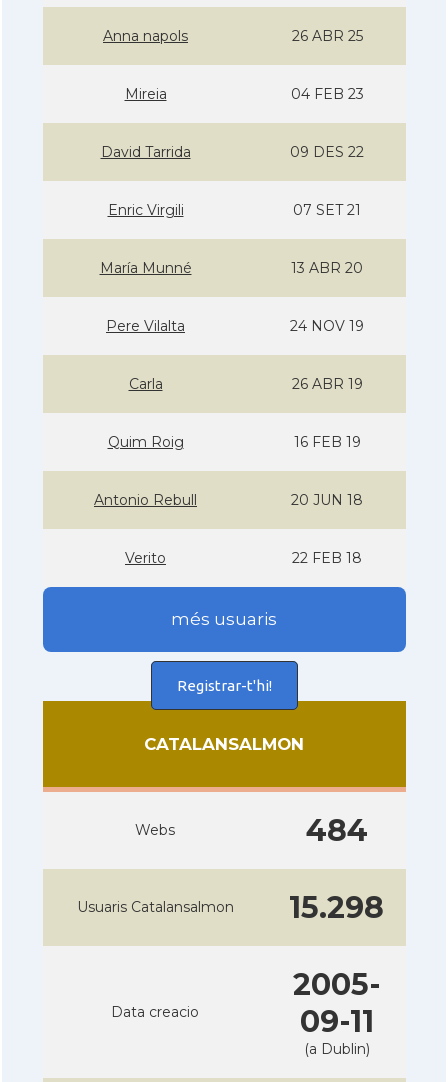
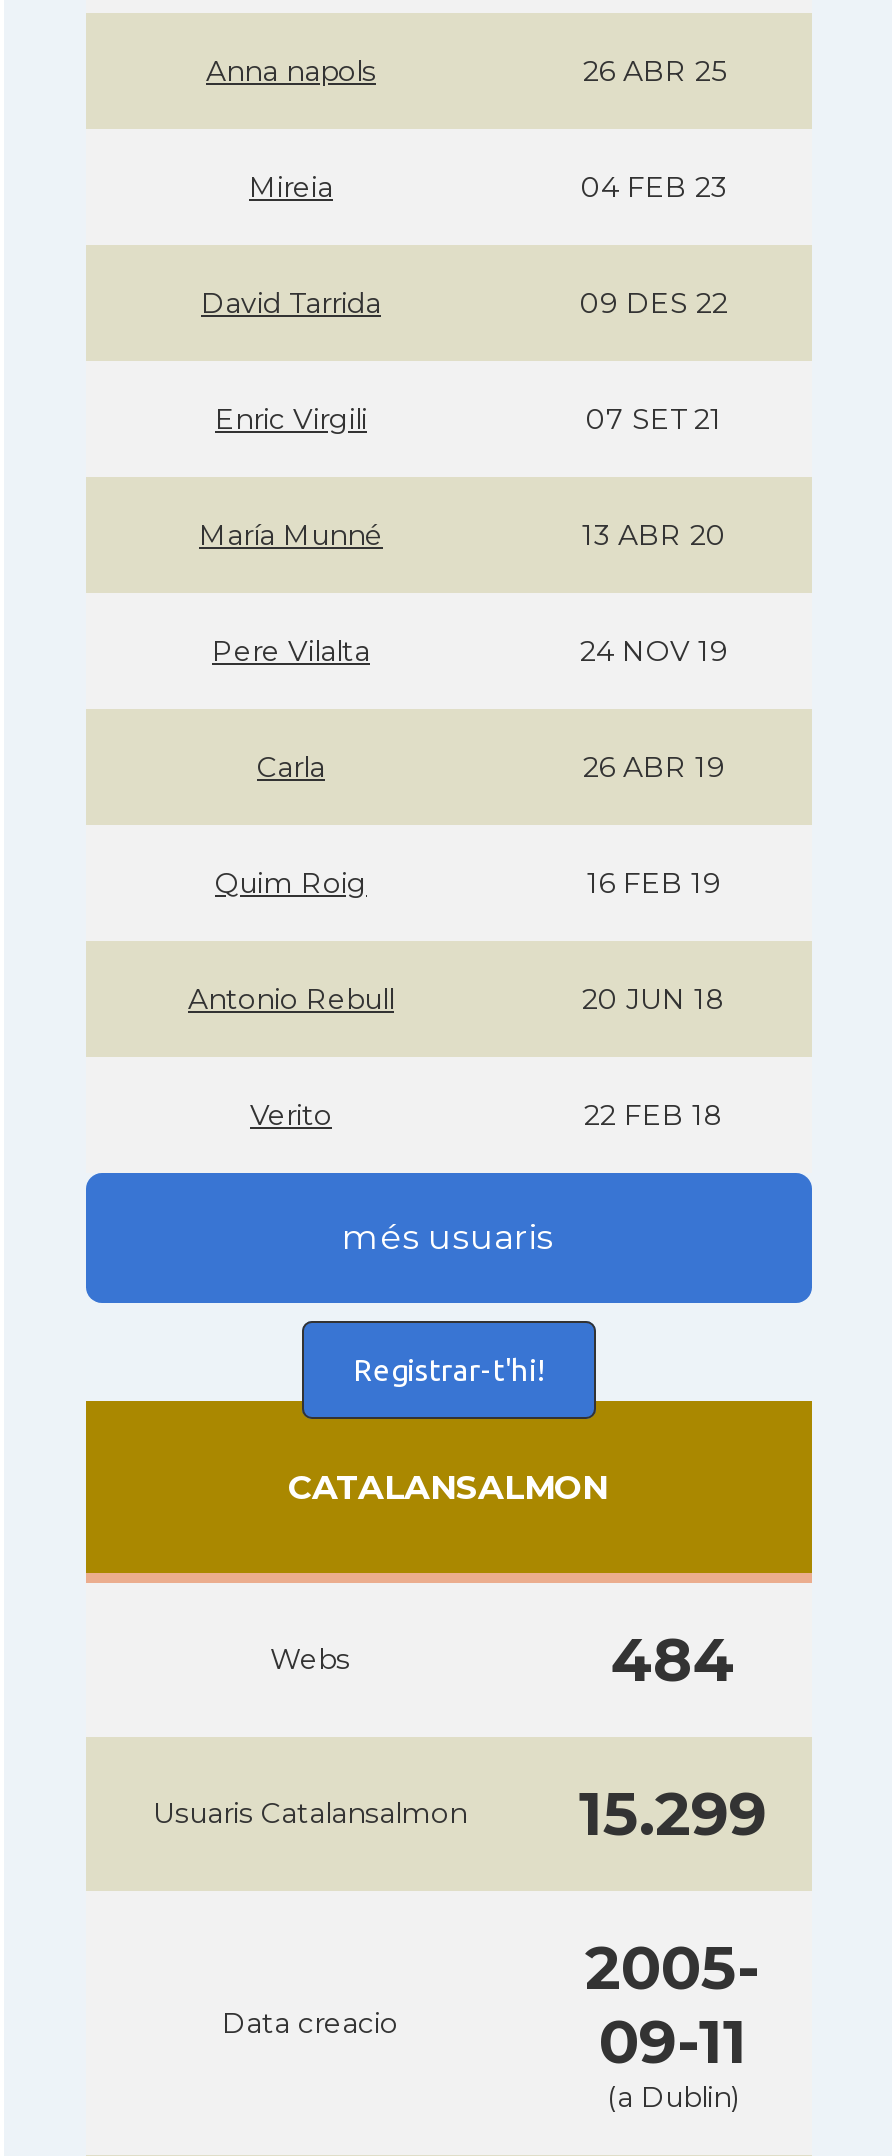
- 15.298
+ 15.299
